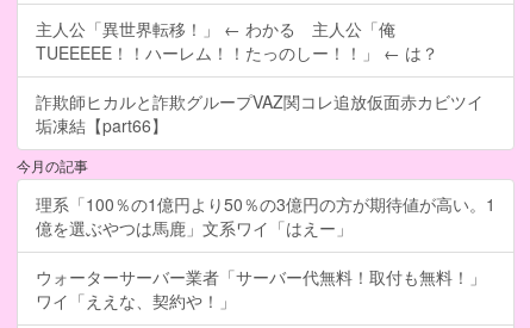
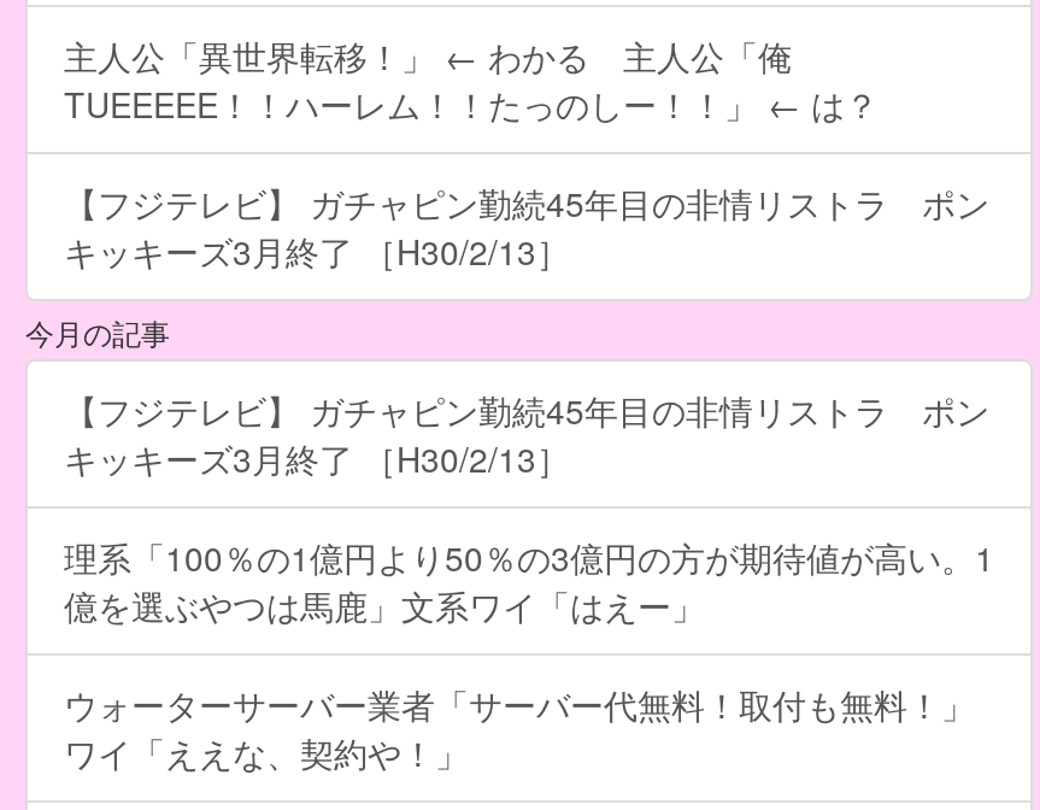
- 詐欺師ヒカルと詐欺グループVAZ関コレ追放仮面赤カビツイ
- 垢凍結【part66】
+ 【フジテレビ】 ガチャピン勤続45年目の非情リストラ ポン
+ キッキーズ3月終了 ［H30/2/13］

+ 【フジテレビ】 ガチャピン勤続45年目の非情リストラ ポン
+ キッキーズ3月終了 ［H30/2/13］
